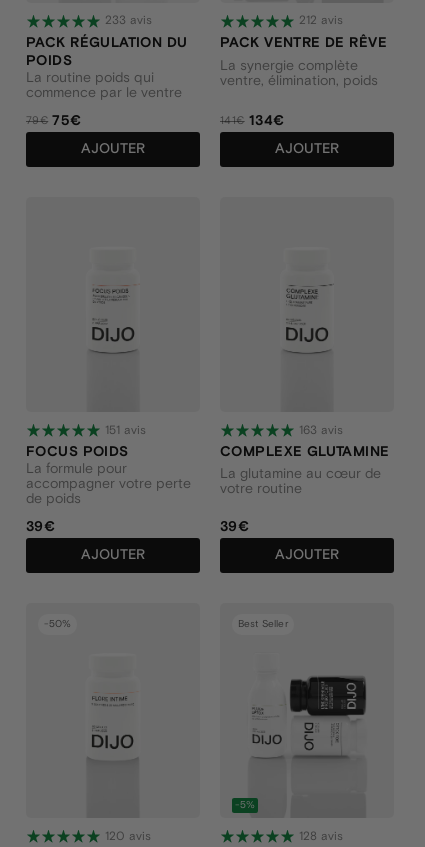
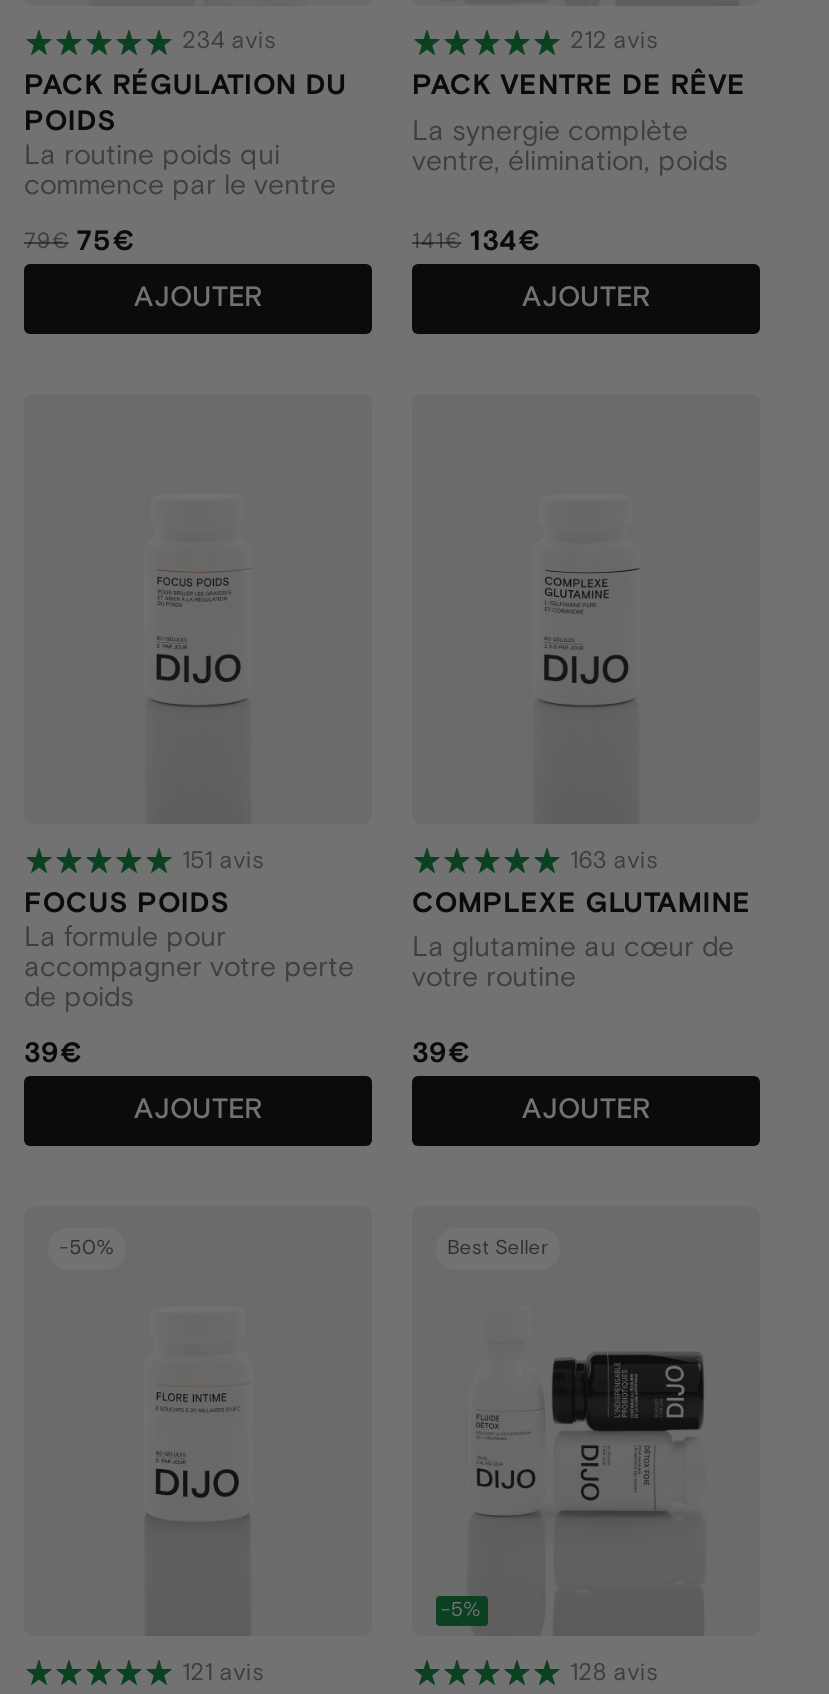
- 233 avis
+ 234 avis

- 120 avis
+ 121 avis
